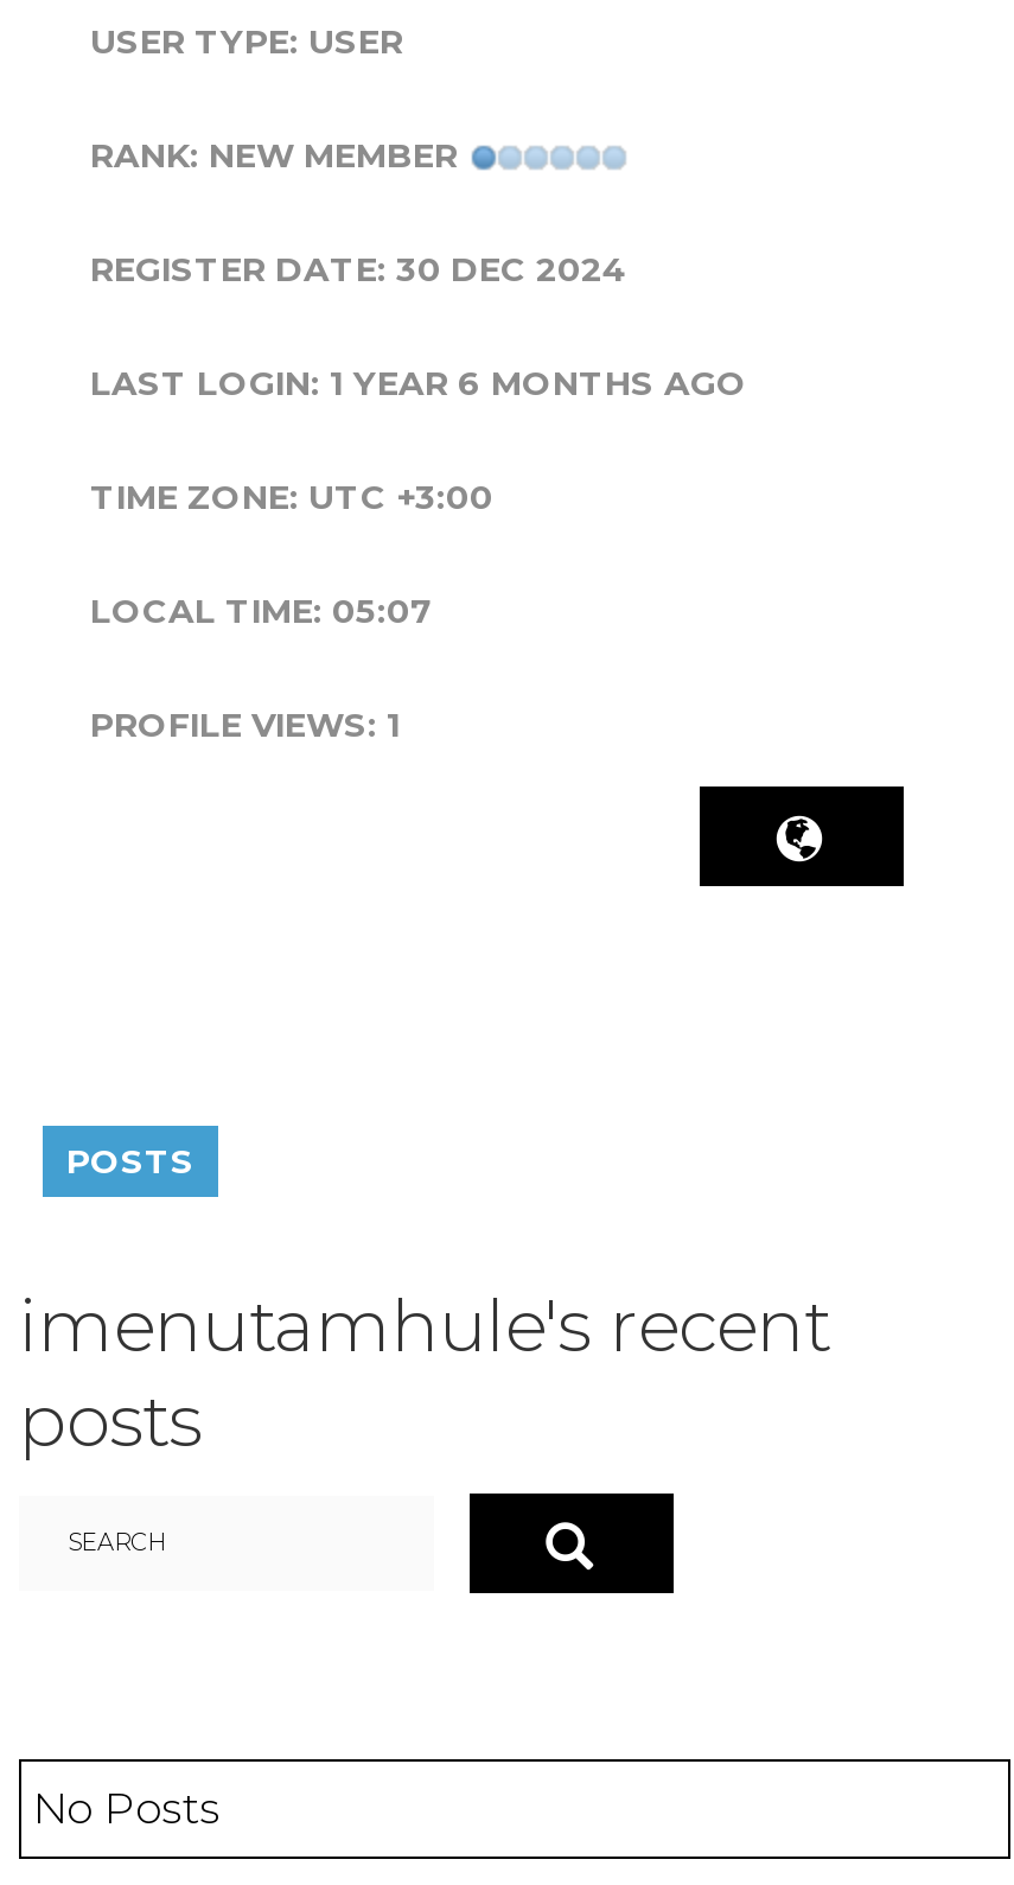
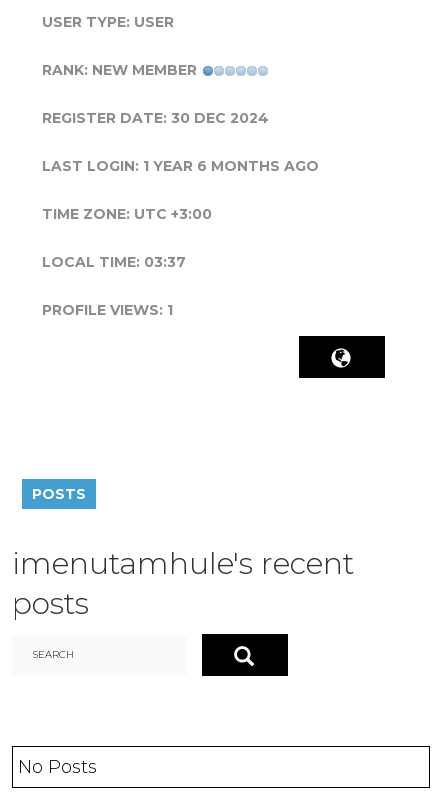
- LOCAL TIME: 05:07
+ LOCAL TIME: 03:37
